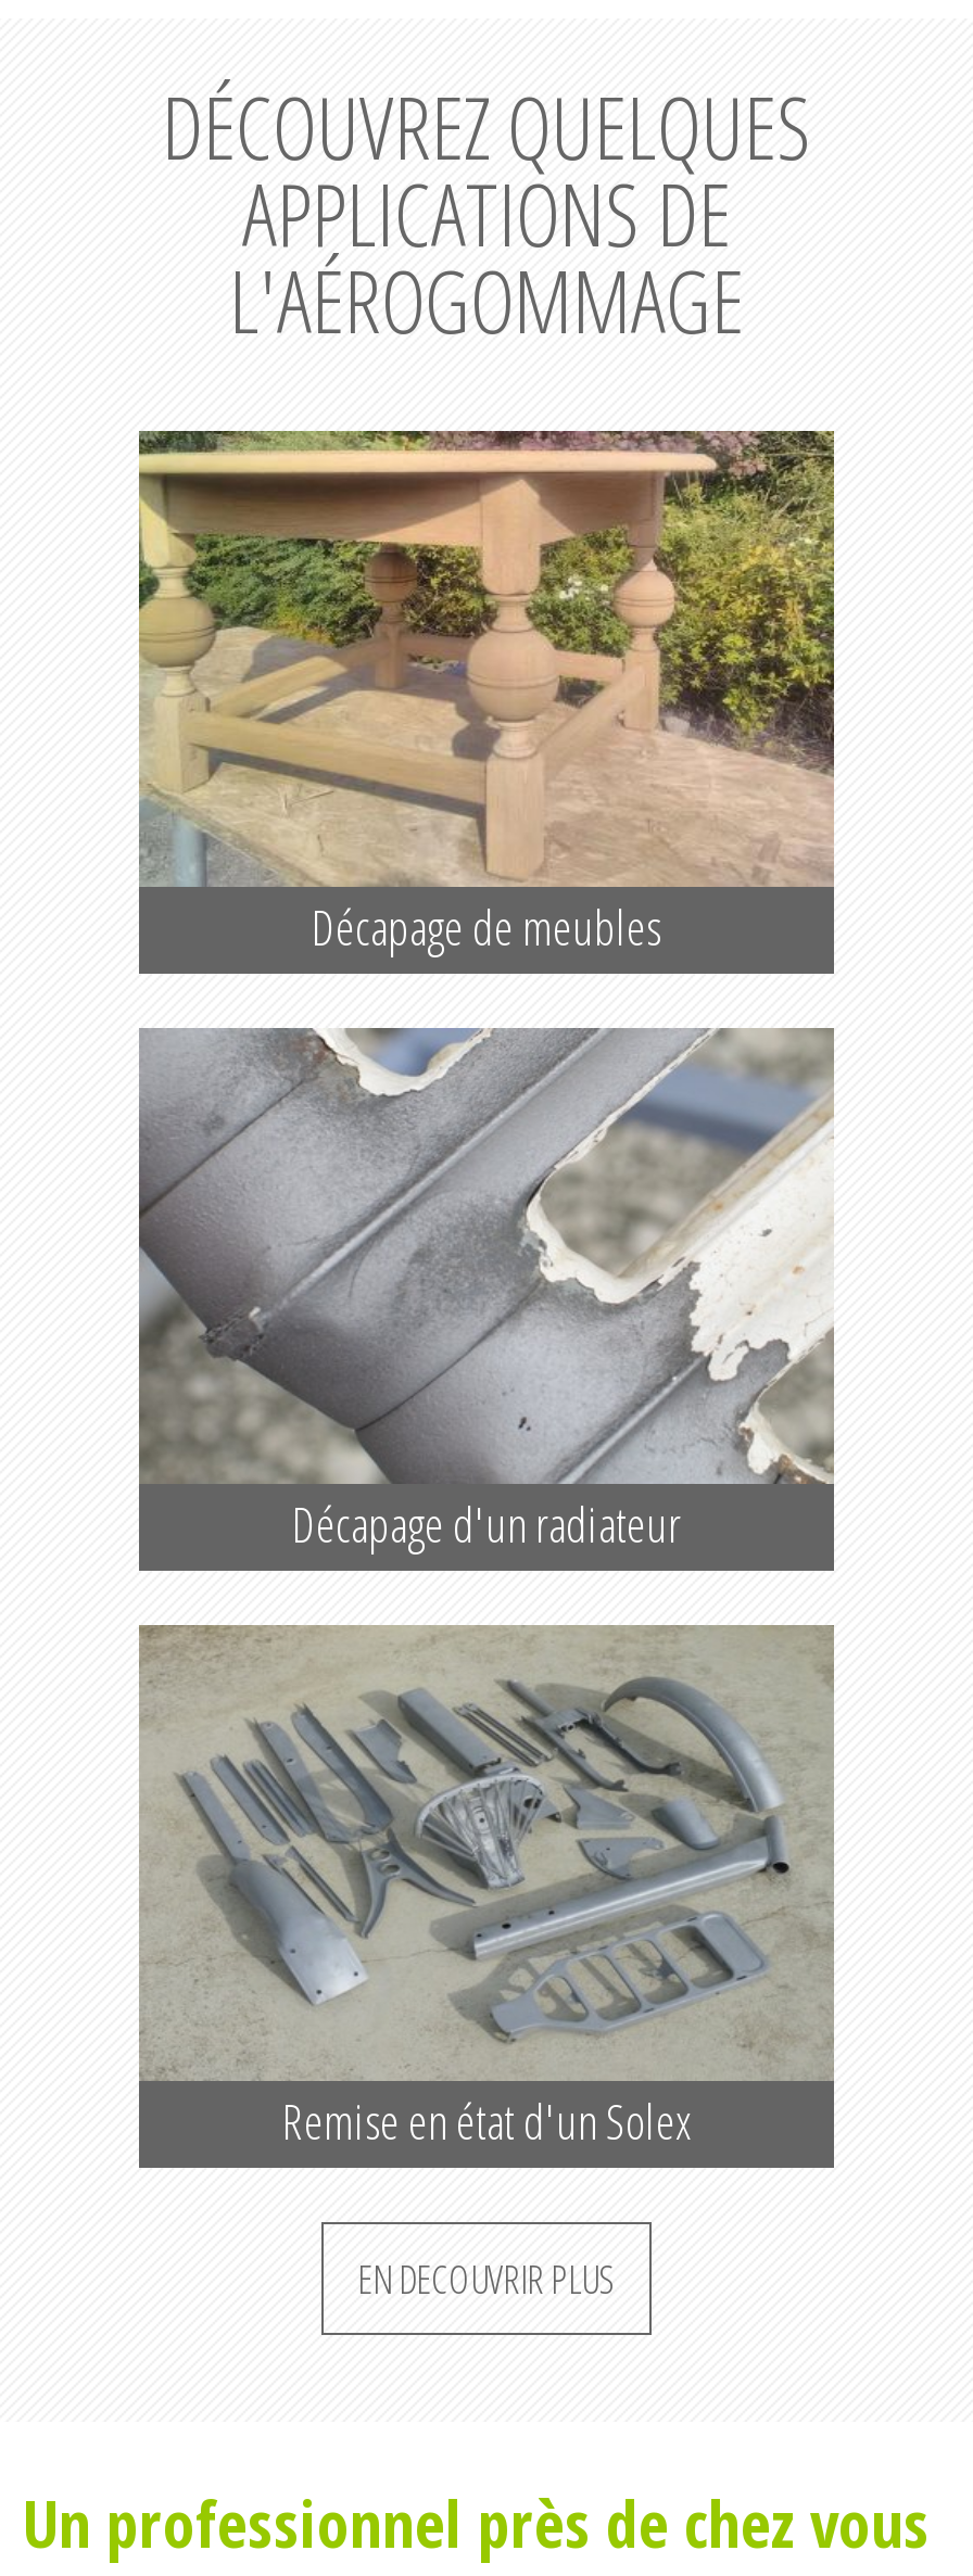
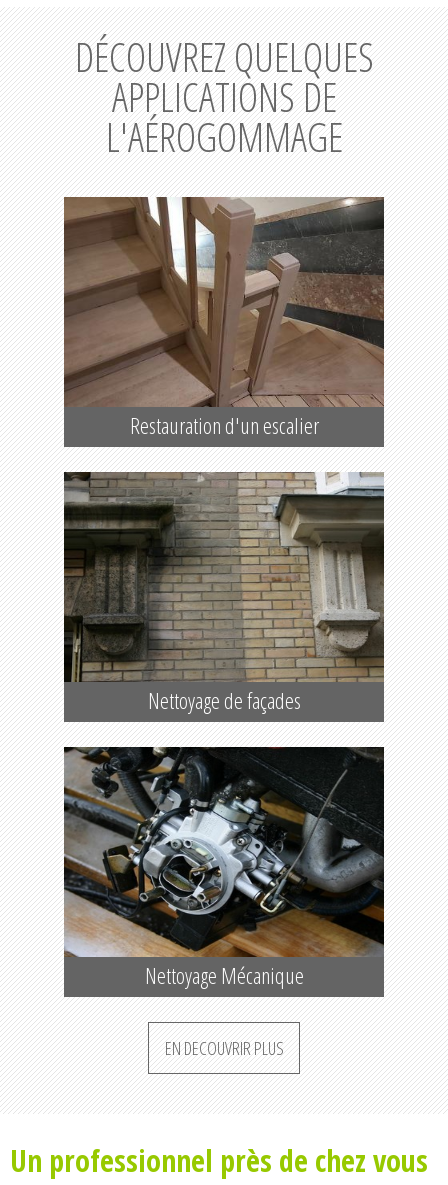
- [image]
- Décapage de meubles
+ [image]
+ Restauration d'un escalier

- [image]
- Décapage d'un radiateur
+ [image]
+ Nettoyage de façades

- [image]
- Remise en état d'un Solex
+ [image]
+ Nettoyage Mécanique
